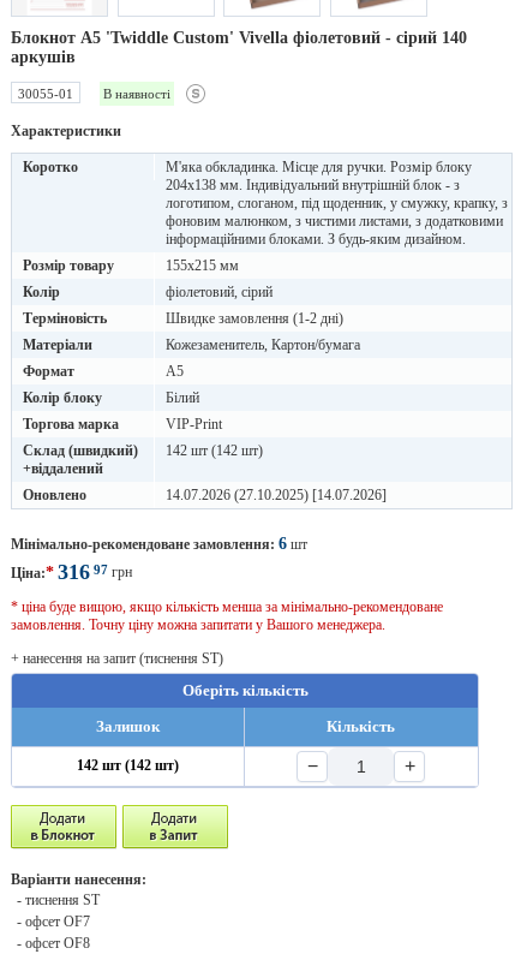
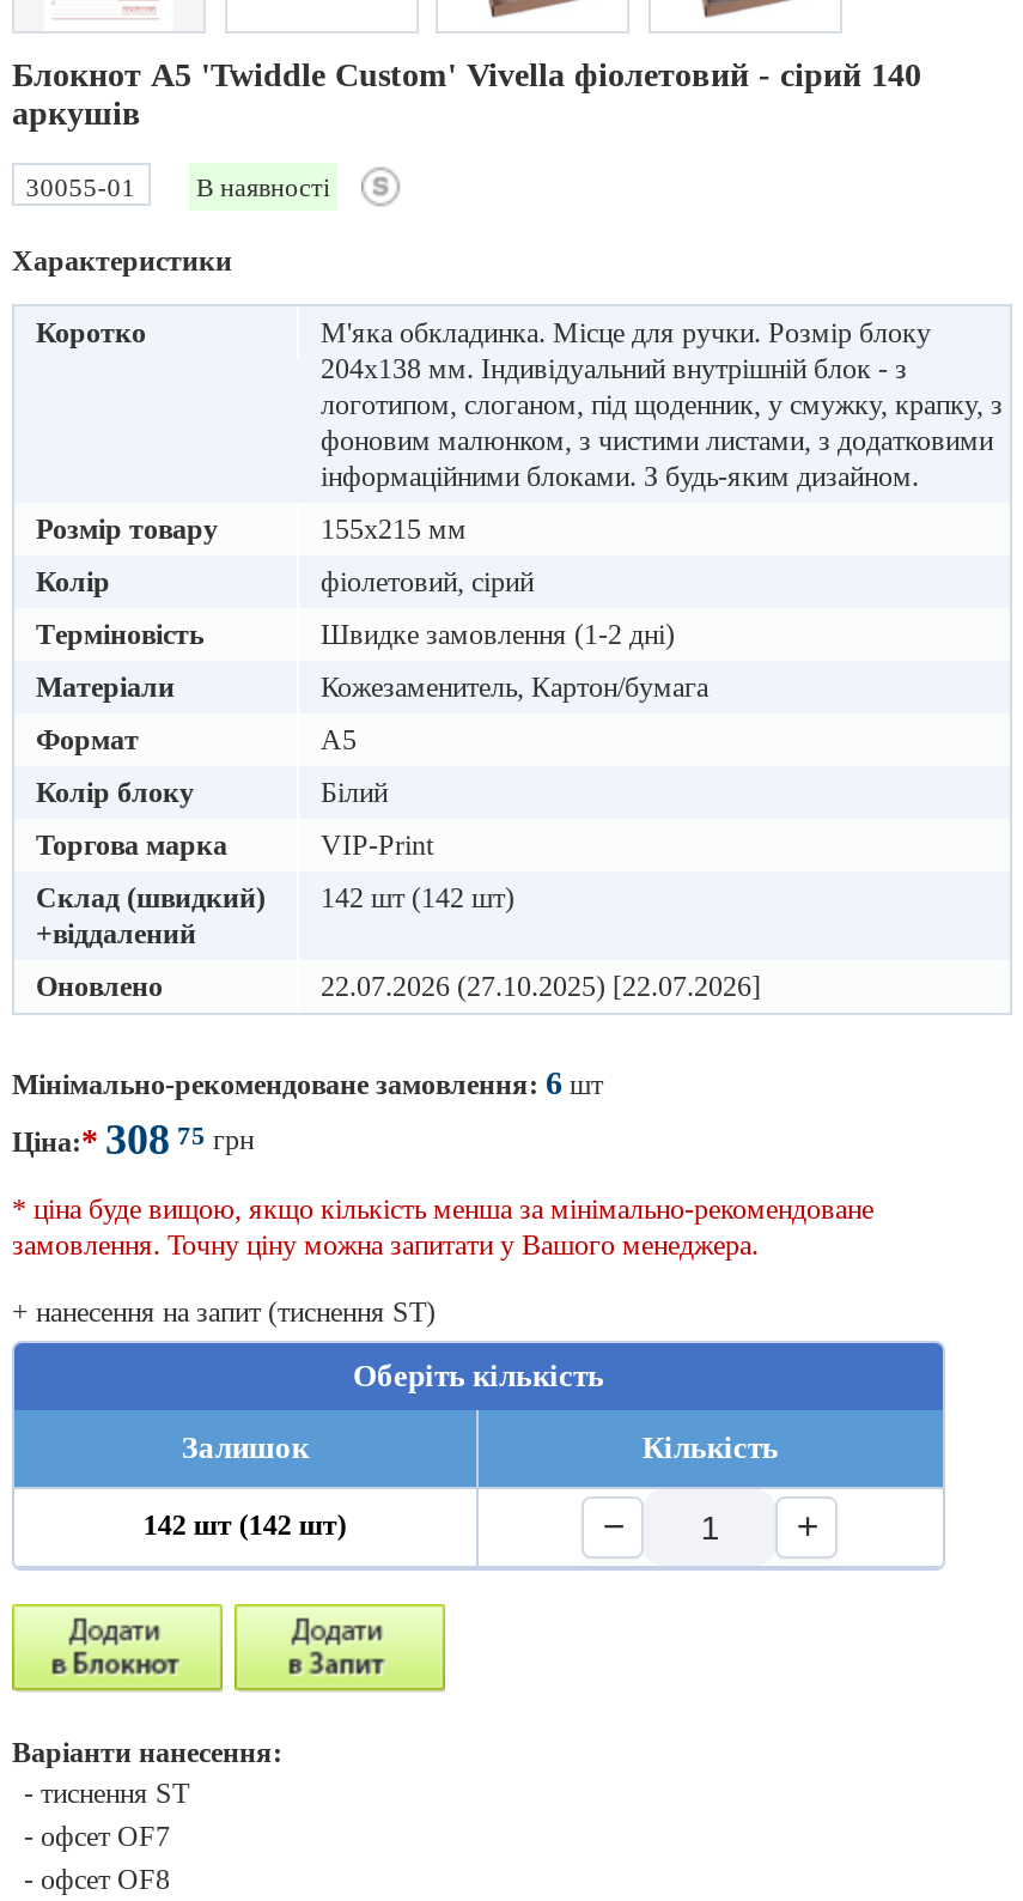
- 14.07.2026 (27.10.2025) [14.07.2026]
+ 22.07.2026 (27.10.2025) [22.07.2026]

- Ціна:* 316 97 грн
+ Ціна:* 308 75 грн
